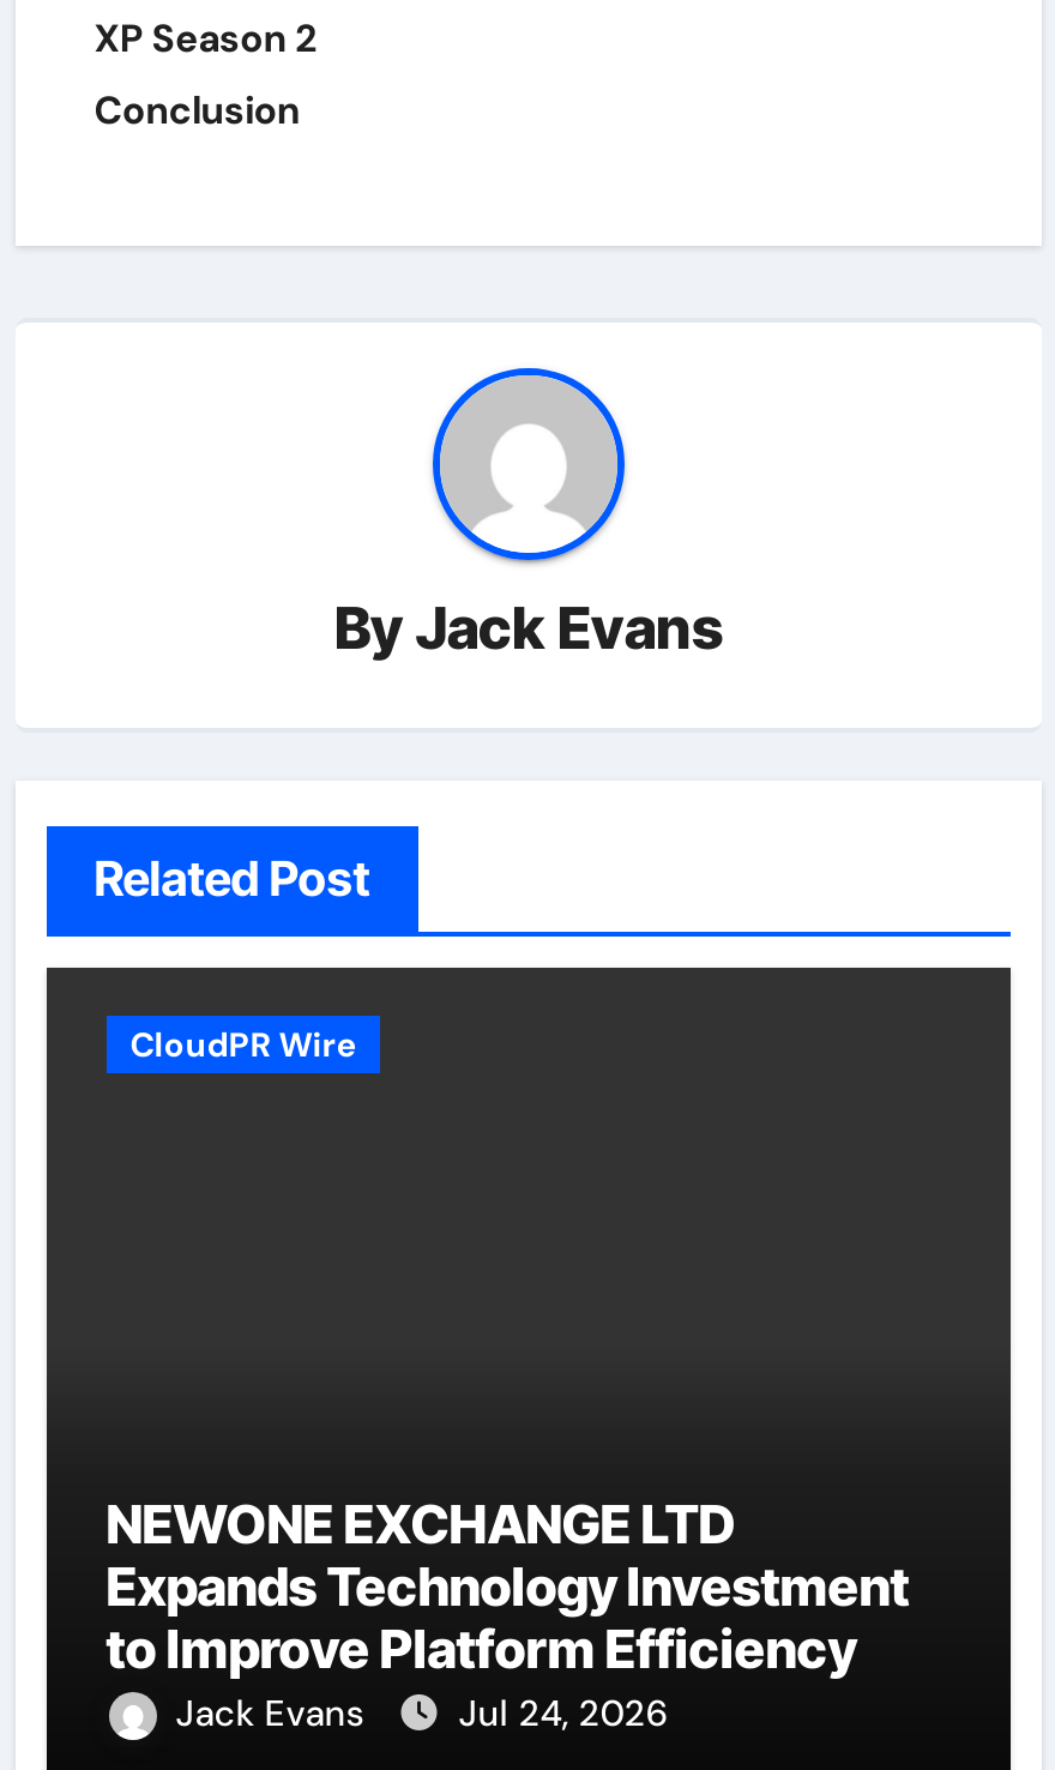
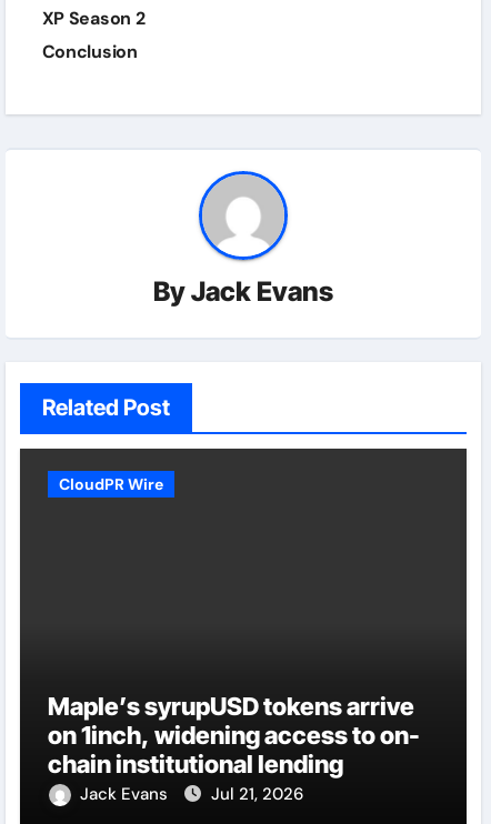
- NEWONE EXCHANGE LTD
- Expands Technology Investment
- to Improve Platform Efficiency
+ Maple’s syrupUSD tokens arrive
+ on 1inch, widening access to on-
+ chain institutional lending

- Jack Evans Jul 24, 2026
+ Jack Evans Jul 21, 2026
